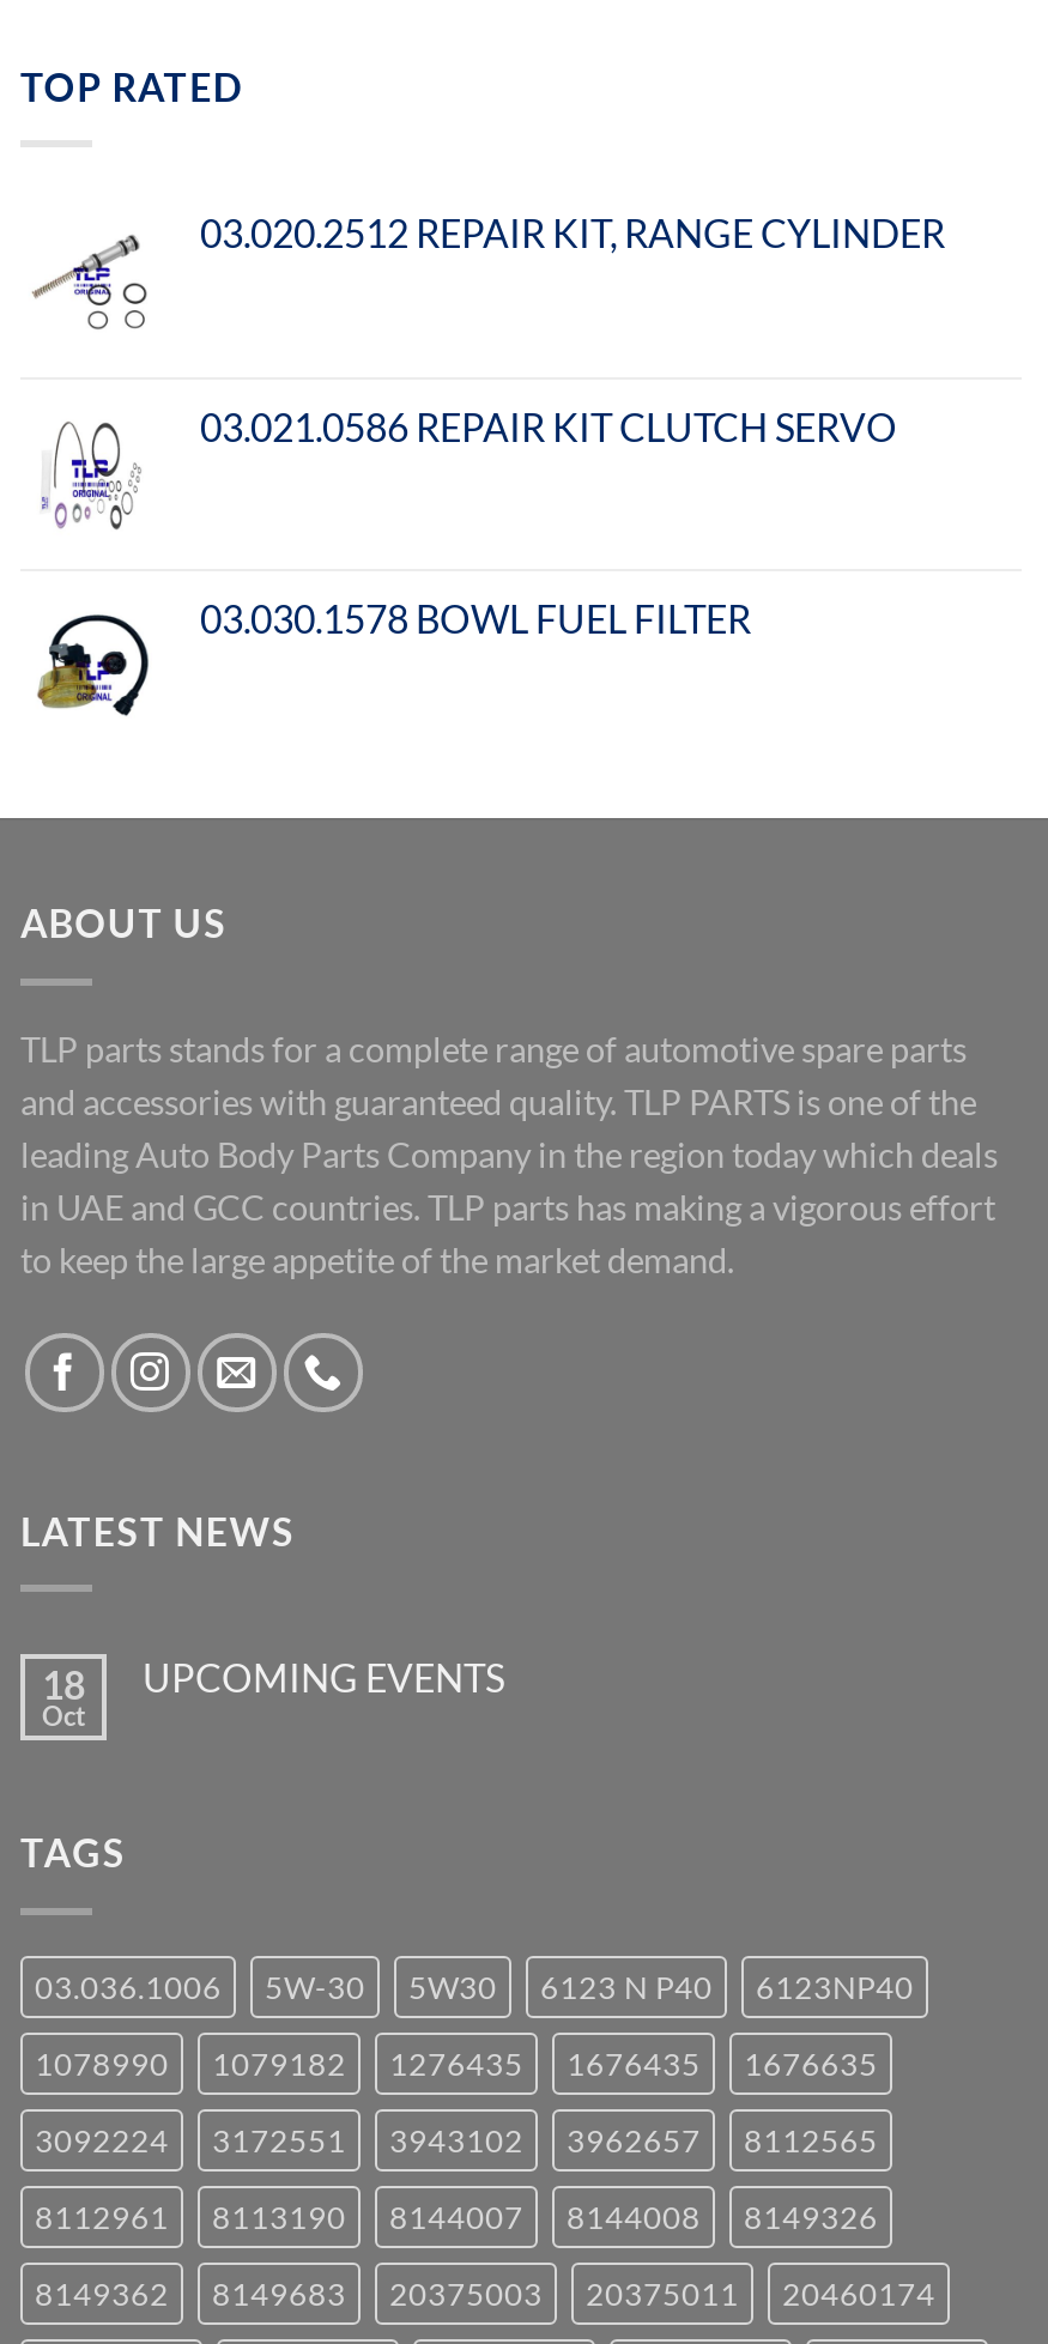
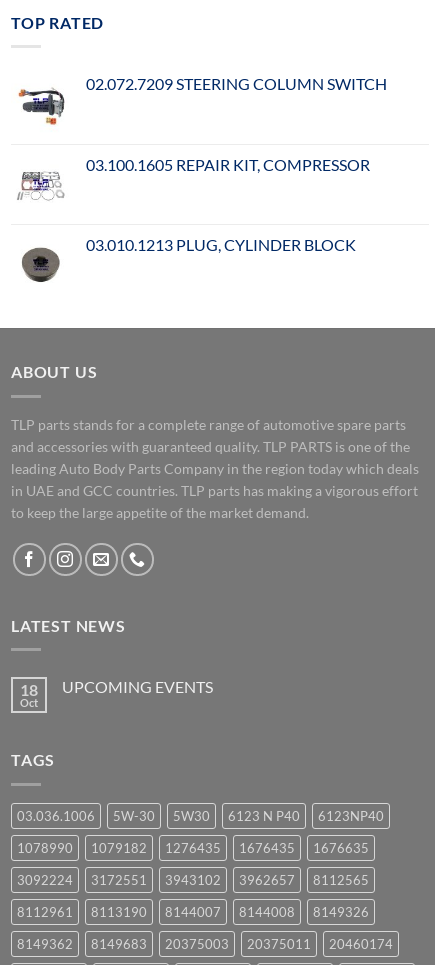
- [image]
- 03.020.2512 REPAIR KIT, RANGE CYLINDER
+ [image]
+ 02.072.7209 STEERING COLUMN SWITCH

- [image]
- 03.021.0586 REPAIR KIT CLUTCH SERVO
+ [image]
+ 03.100.1605 REPAIR KIT, COMPRESSOR

- [image]
- 03.030.1578 BOWL FUEL FILTER
+ [image]
+ 03.010.1213 PLUG, CYLINDER BLOCK
